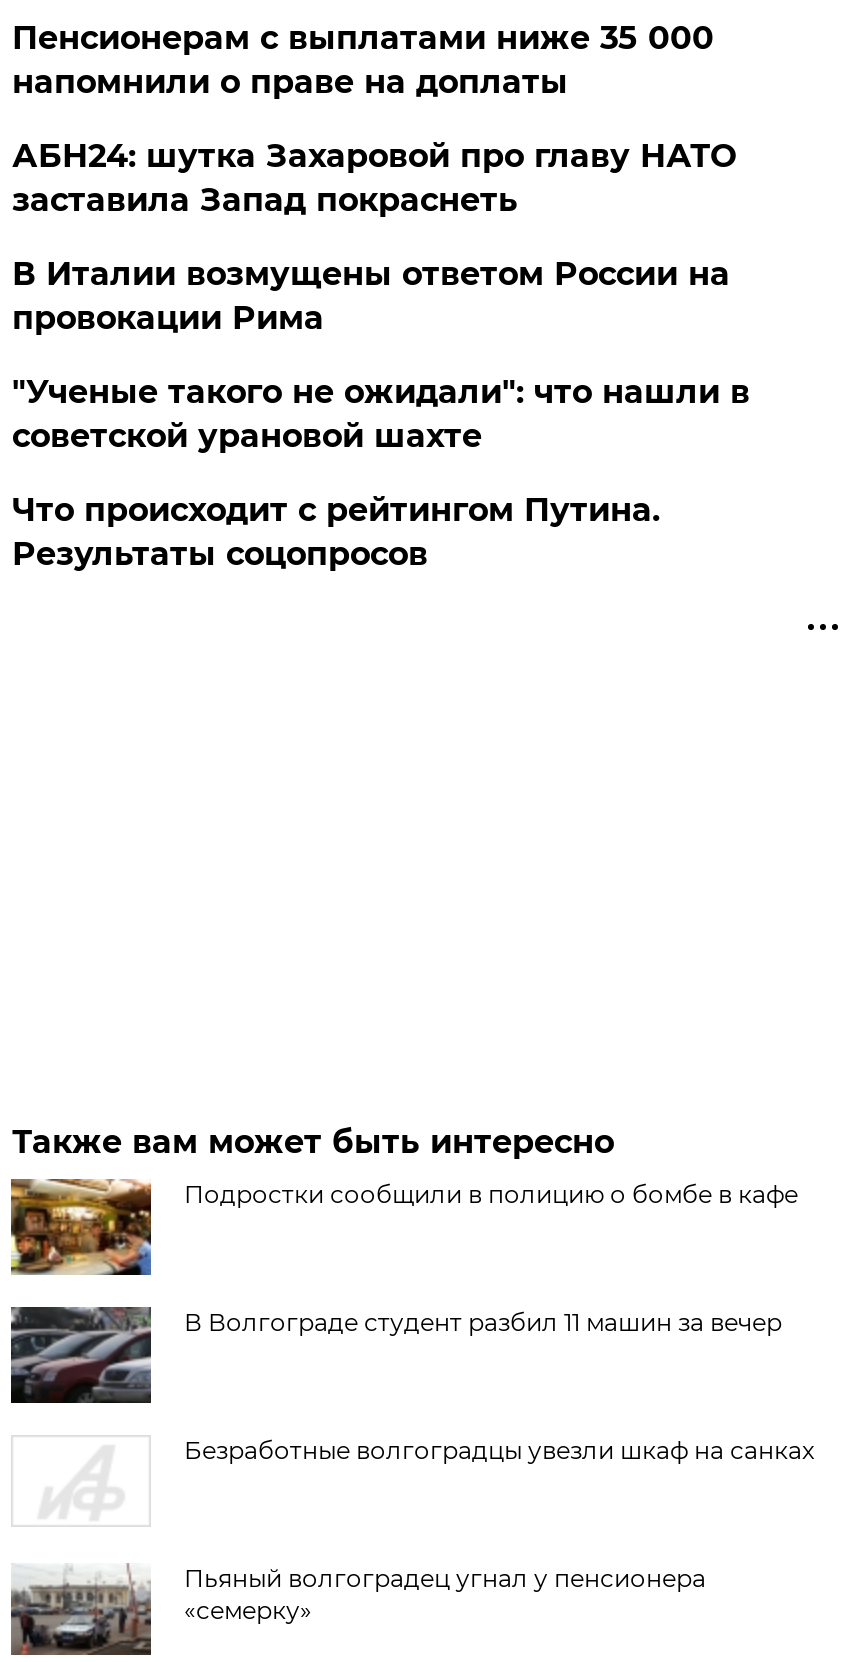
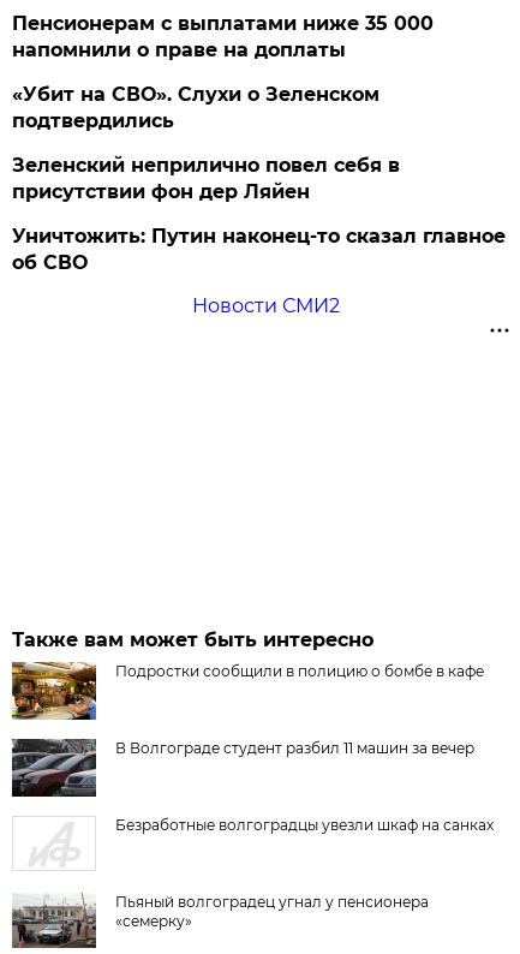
- АБН24: шутка Захаровой про главу НАТО
- заставила Запад покраснеть
+ «Убит на СВО». Слухи о Зеленском
+ подтвердились

- В Италии возмущены ответом России на
- провокации Рима
+ Зеленский неприлично повел cебя в
+ присутствии фон дер Ляйен

- "Ученые такого не ожидали": что нашли в
- советской урановой шахте
+ Уничтожить: Путин наконец-то сказал главное
+ об СВО

- Что происходит с рейтингом Путина.
- Результаты соцопросов
+ Новости СМИ2
